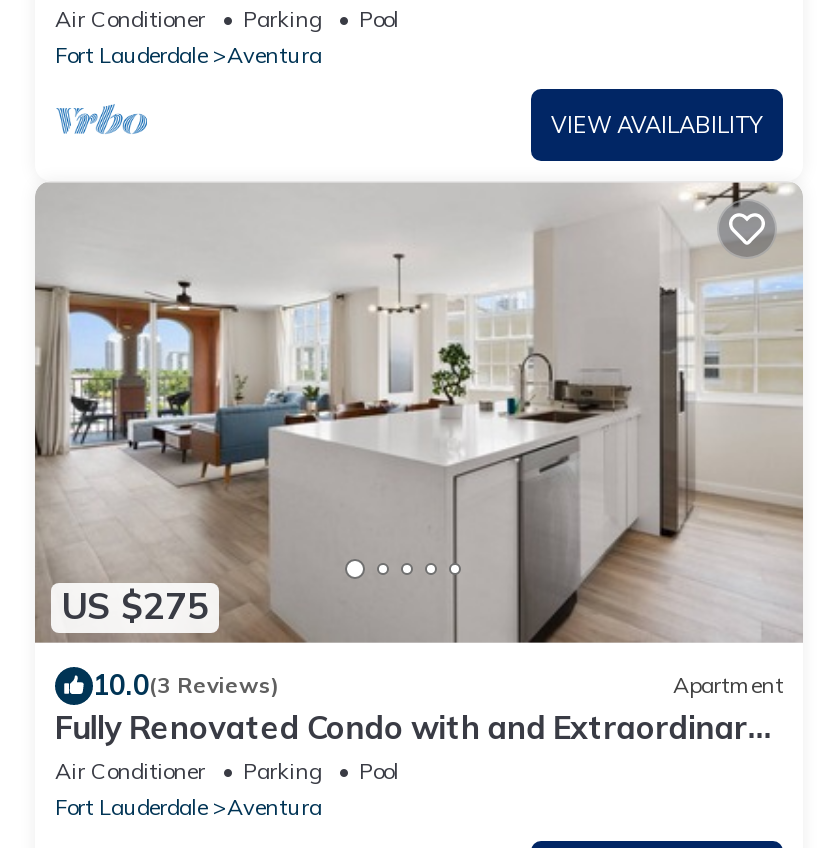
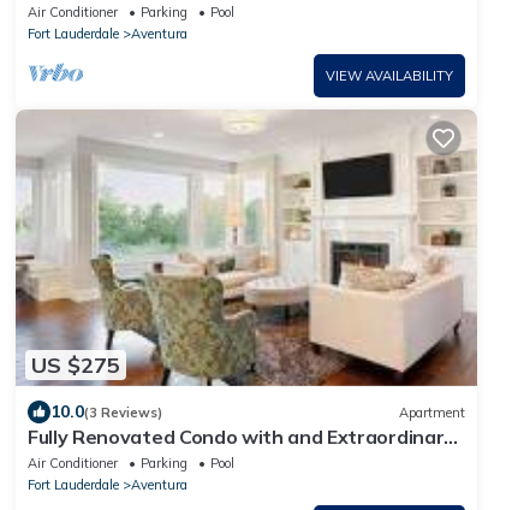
- [image]
+ [image]
